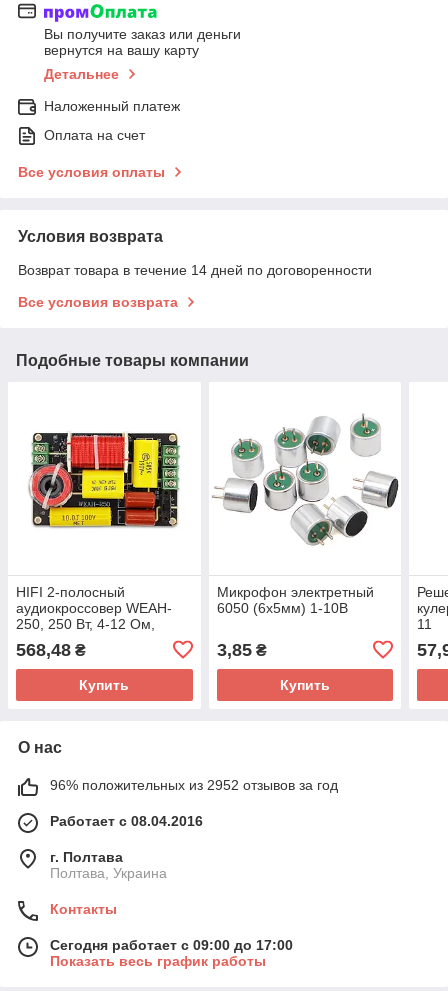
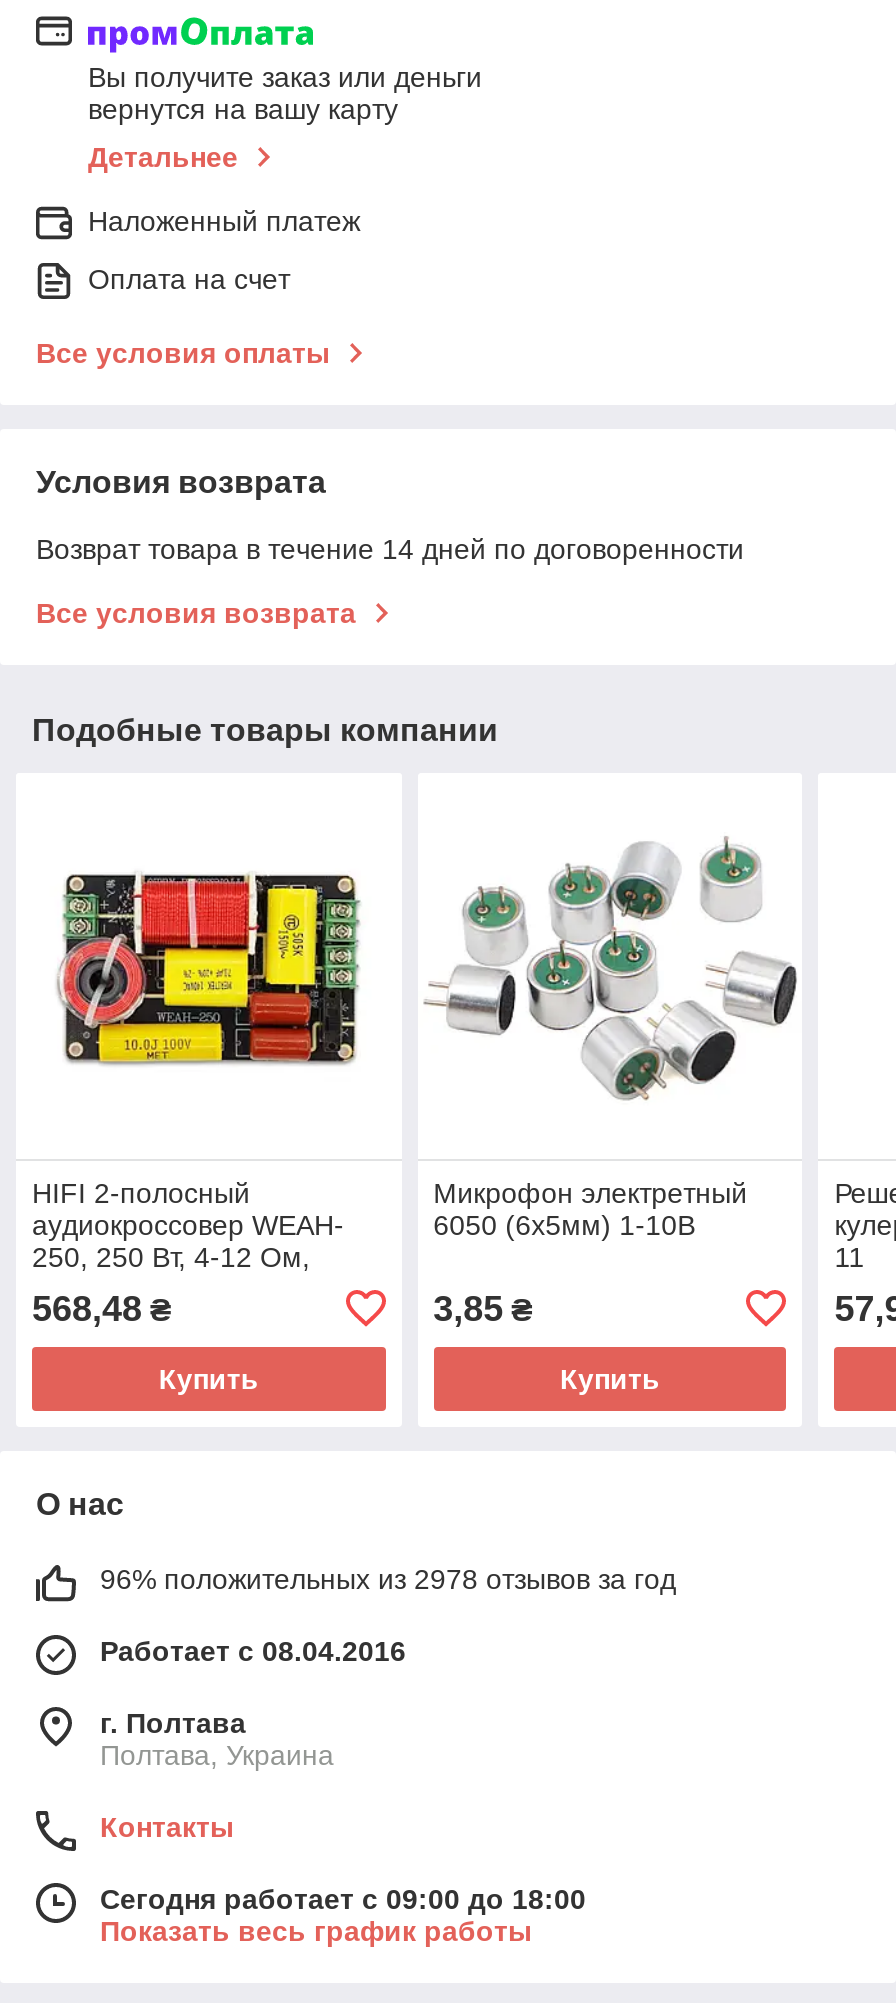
- 96% положительных из 2952 отзывов за год
+ 96% положительных из 2978 отзывов за год

- Сегодня работает с 09:00 до 17:00
+ Сегодня работает с 09:00 до 18:00
